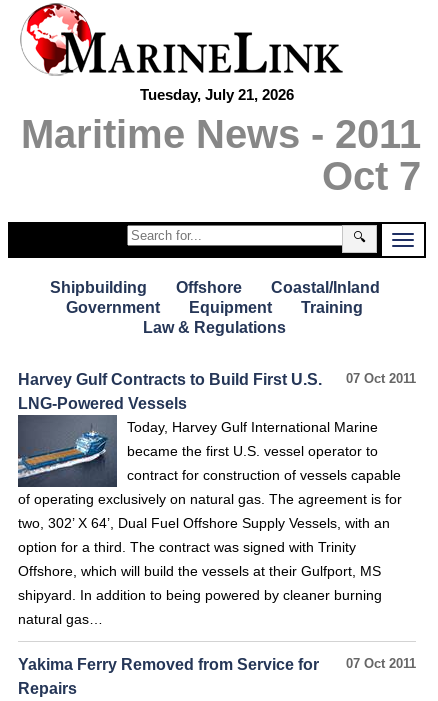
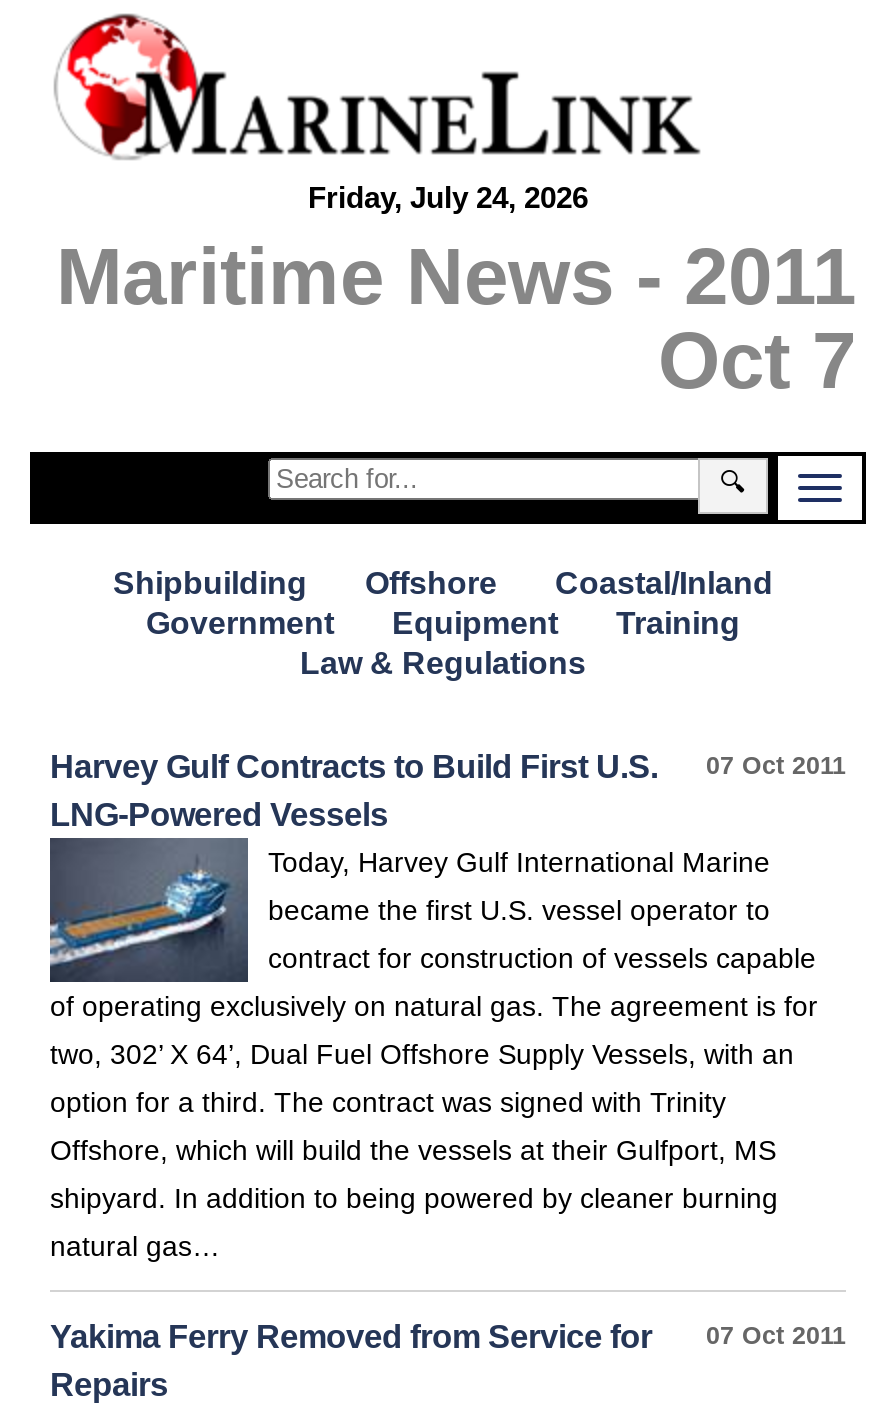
- Tuesday, July 21, 2026
+ Friday, July 24, 2026
